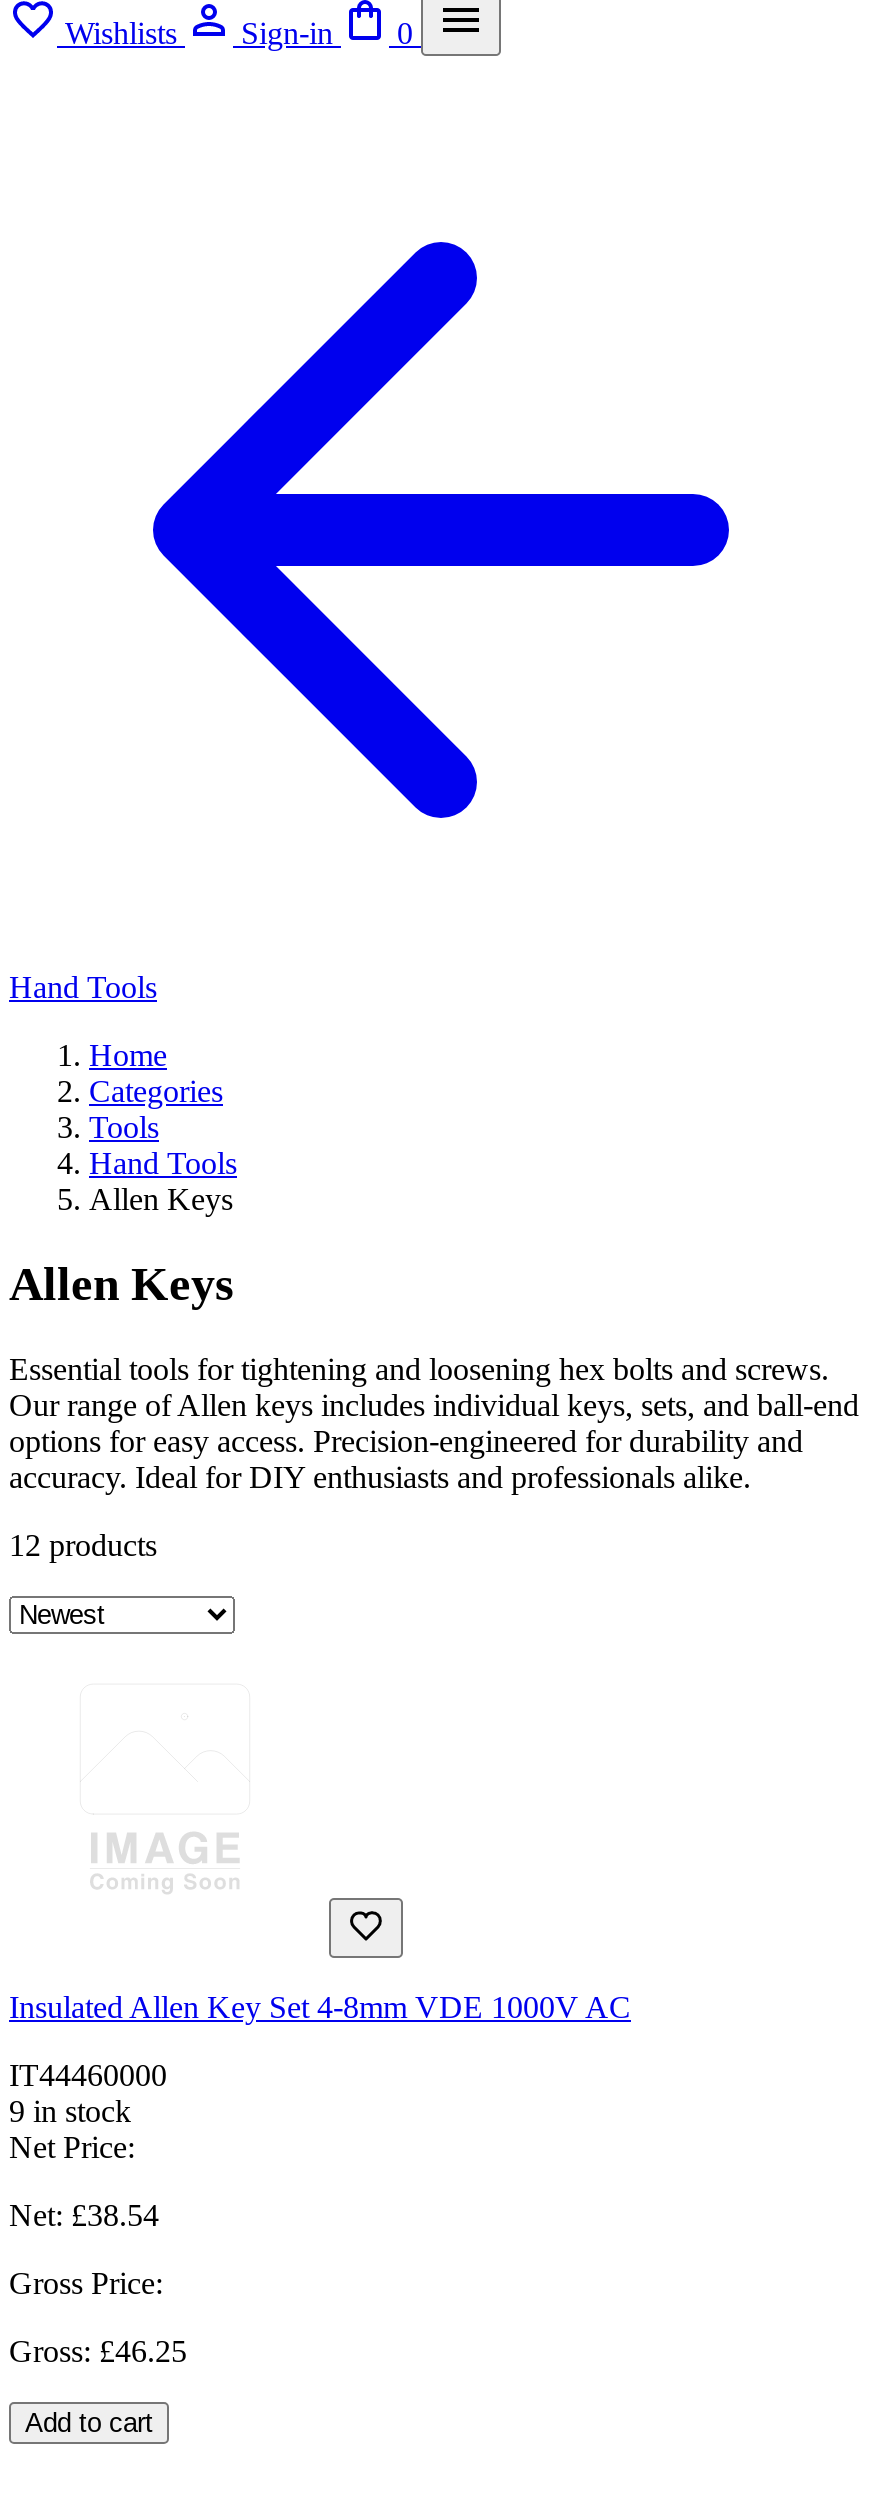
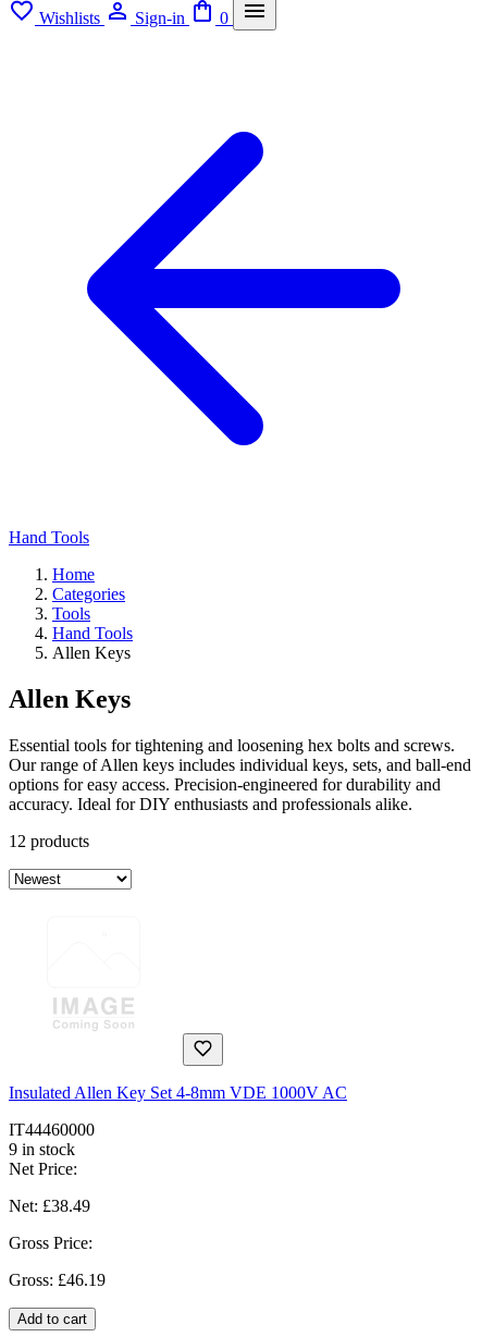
- Net: £38.54
+ Net: £38.49

- Gross: £46.25
+ Gross: £46.19
